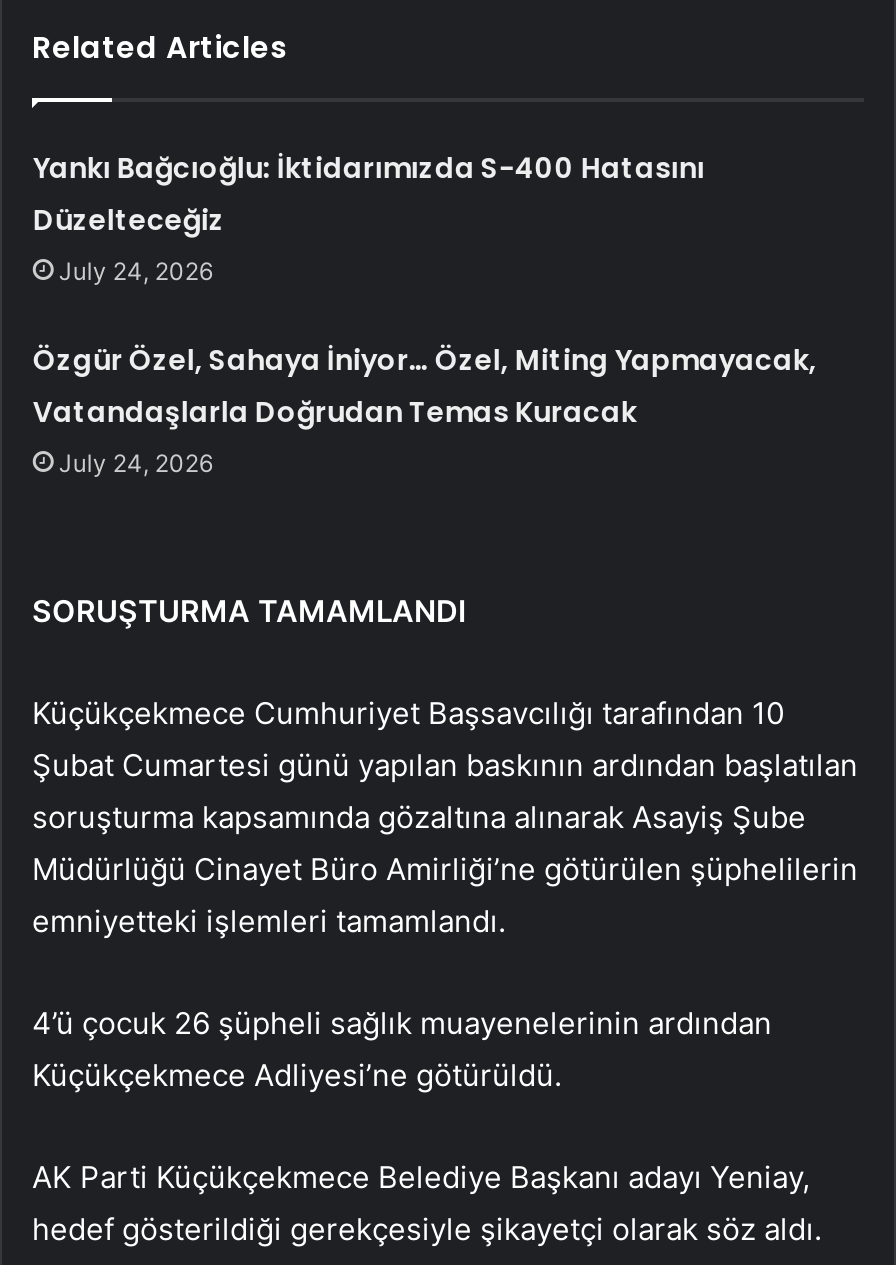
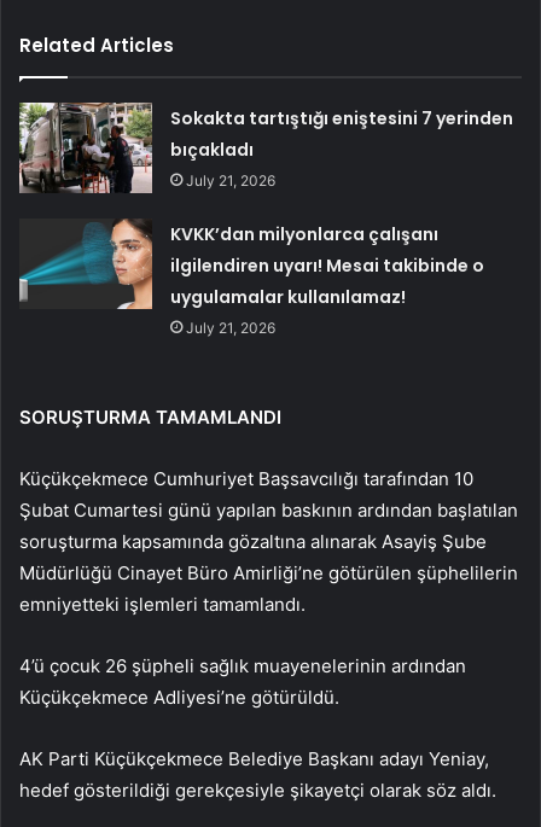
- Yankı Bağcıoğlu: İktidarımızda S-400 Hatasını
- Düzelteceğiz
- July 24, 2026
+ Sokakta tartıştığı eniştesini 7 yerinden
+ bıçakladı
+ July 21, 2026

- Özgür Özel, Sahaya İniyor… Özel, Miting Yapmayacak,
- Vatandaşlarla Doğrudan Temas Kuracak
- July 24, 2026
+ KVKK’dan milyonlarca çalışanı
+ ilgilendiren uyarı! Mesai takibinde o
+ uygulamalar kullanılamaz!
+ July 21, 2026
